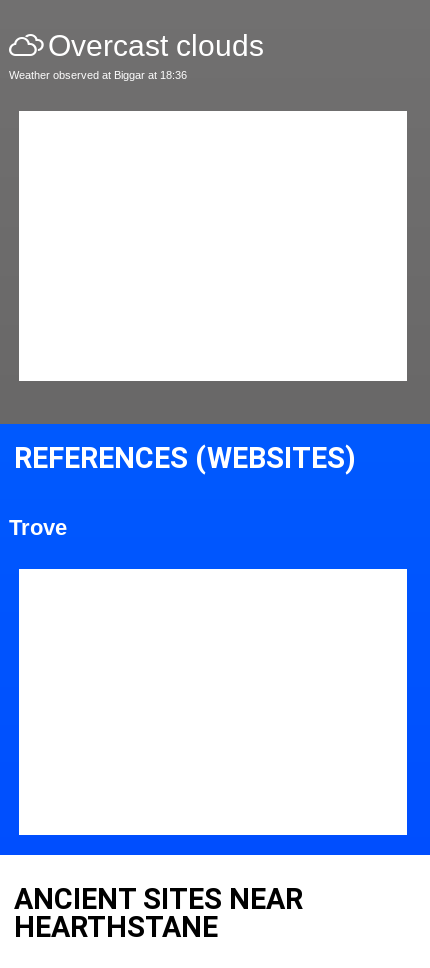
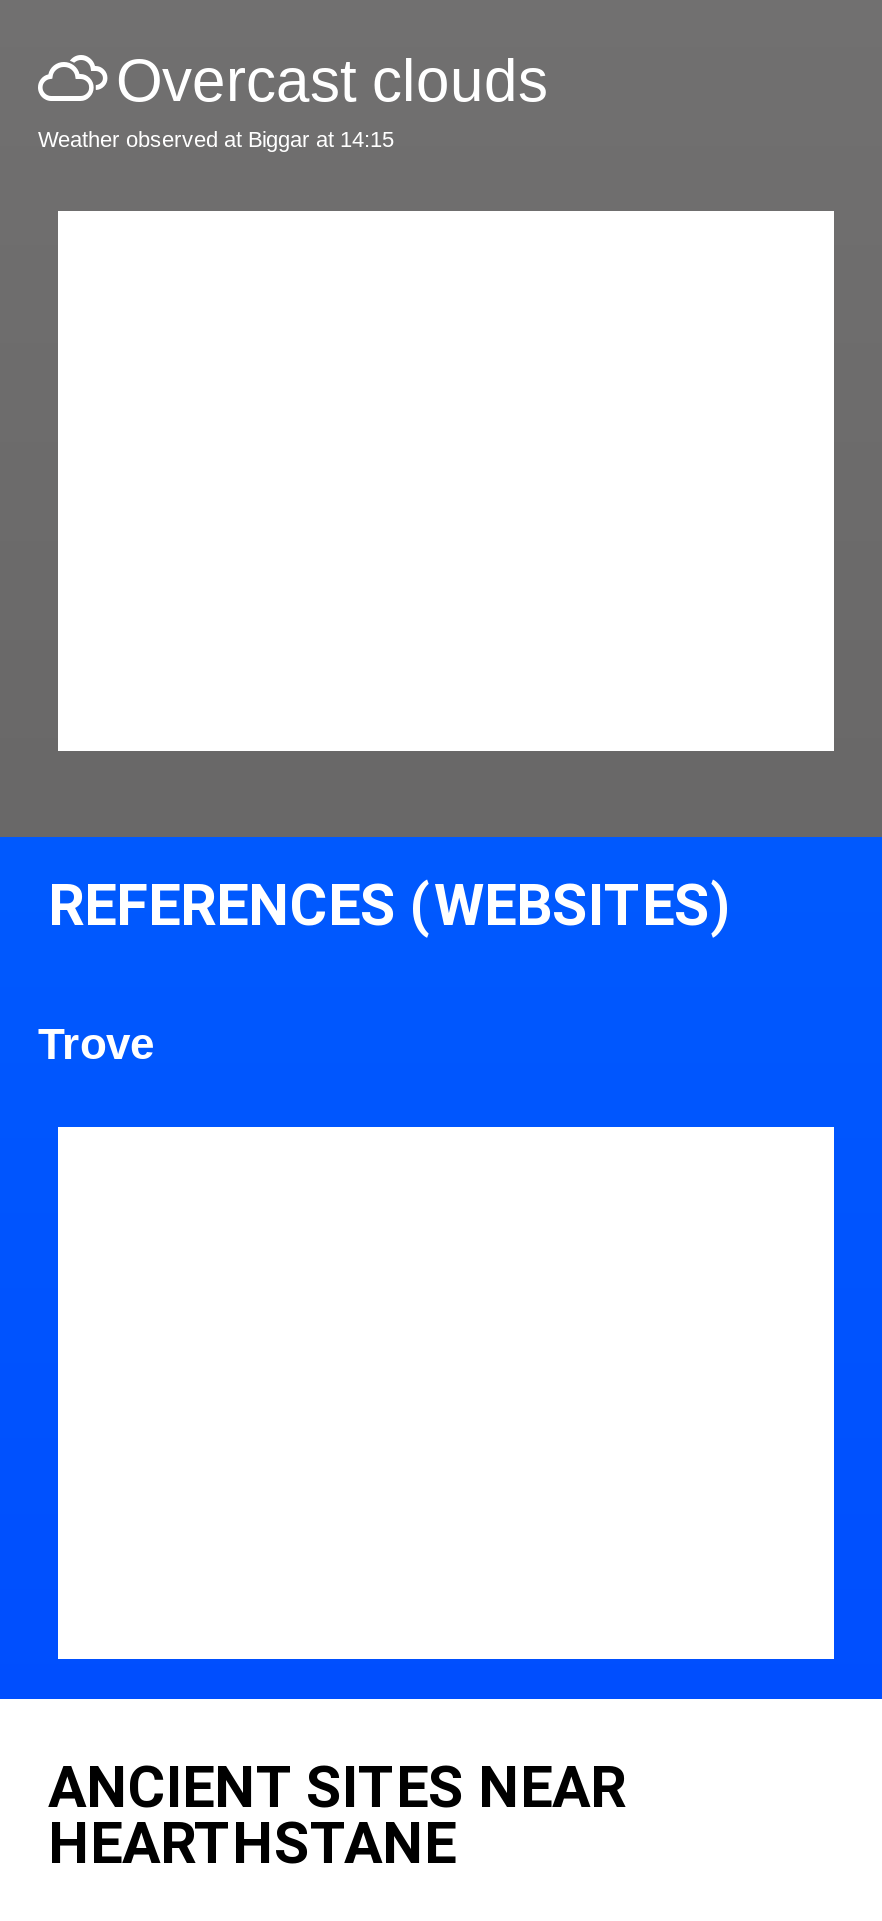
- Weather observed at Biggar at 18:36
+ Weather observed at Biggar at 14:15
